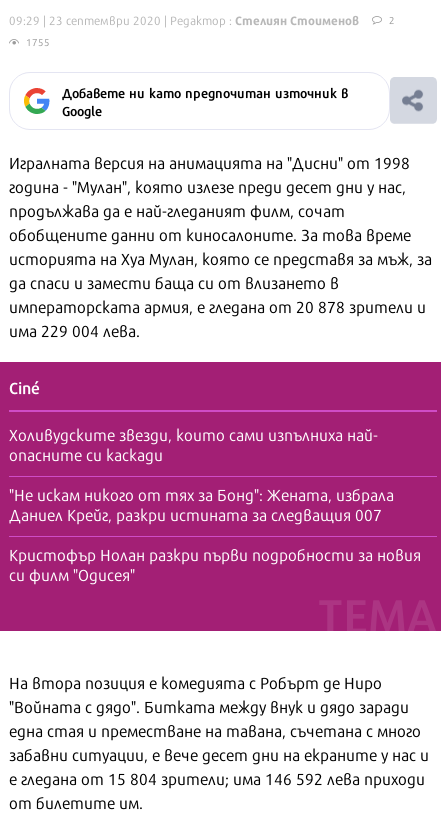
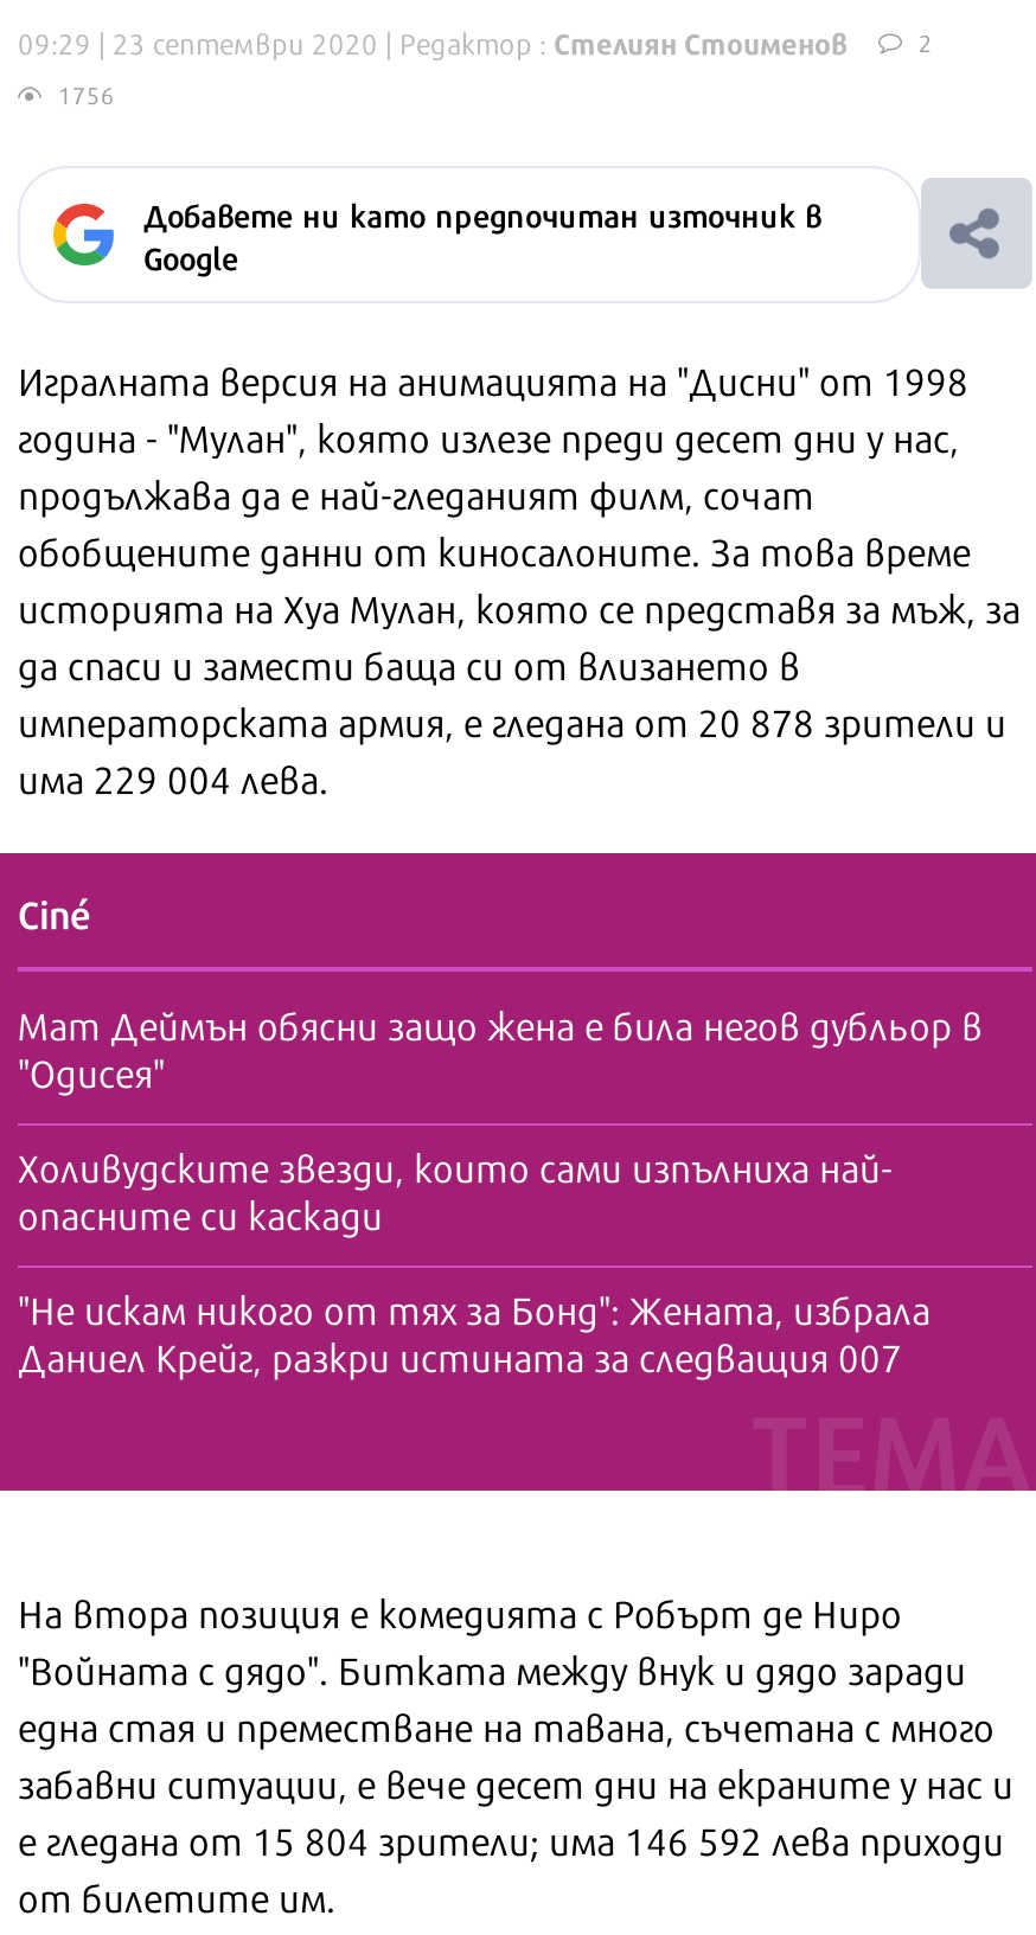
- 1755
+ 1756

+ Мат Деймън обясни защо жена е била негов дубльор в
+ "Одисея"

moved down: Холивудските звезди, които сами изпълниха най- | опасните си каскади | "Не искам никого от тях за Бонд": Жената, избрала | Даниел Крейг, разкри истината за следващия 007

- Кристофър Нолан разкри първи подробности за новия
- си филм "Одисея"
